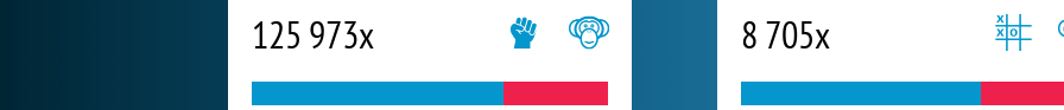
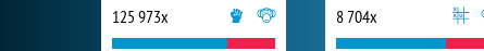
- 8 705x
+ 8 704x
